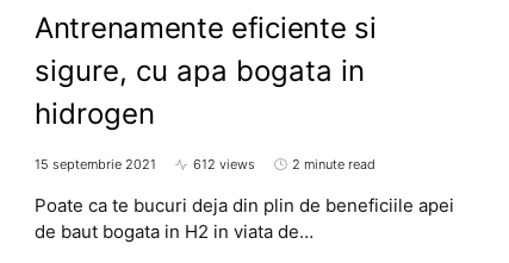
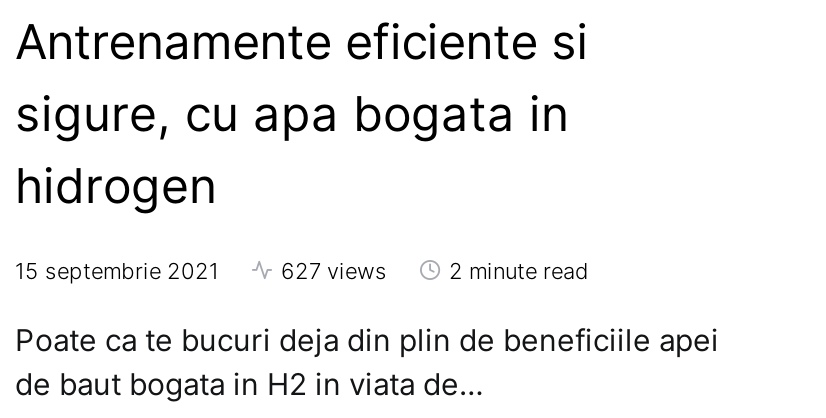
- 612 views
+ 627 views
